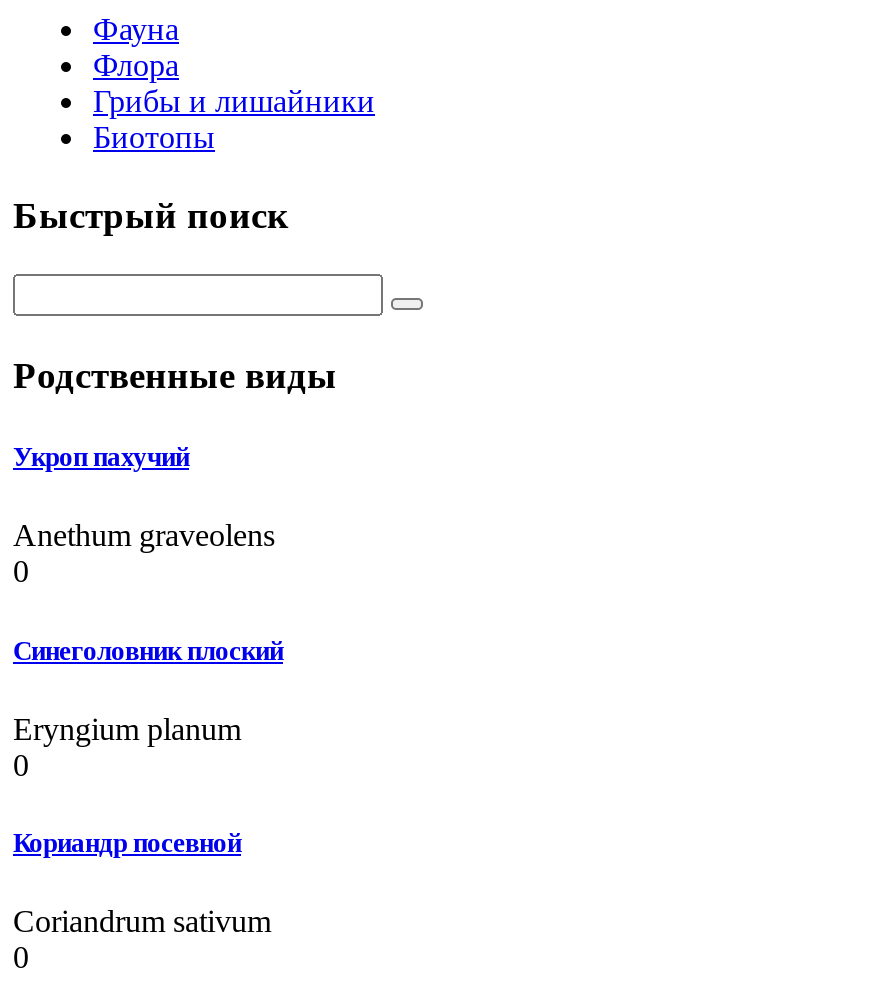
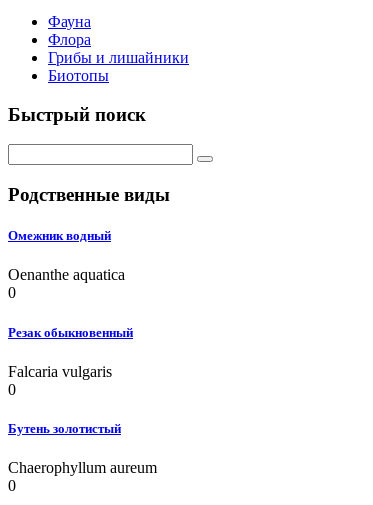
- Укроп пахучий
+ Омежник водный

- Anethum graveolens
+ Oenanthe aquatica

- Синеголовник плоский
+ Резак обыкновенный

- Eryngium planum
+ Falcaria vulgaris

- Кориандр посевной
+ Бутень золотистый

- Coriandrum sativum
+ Chaerophyllum aureum
